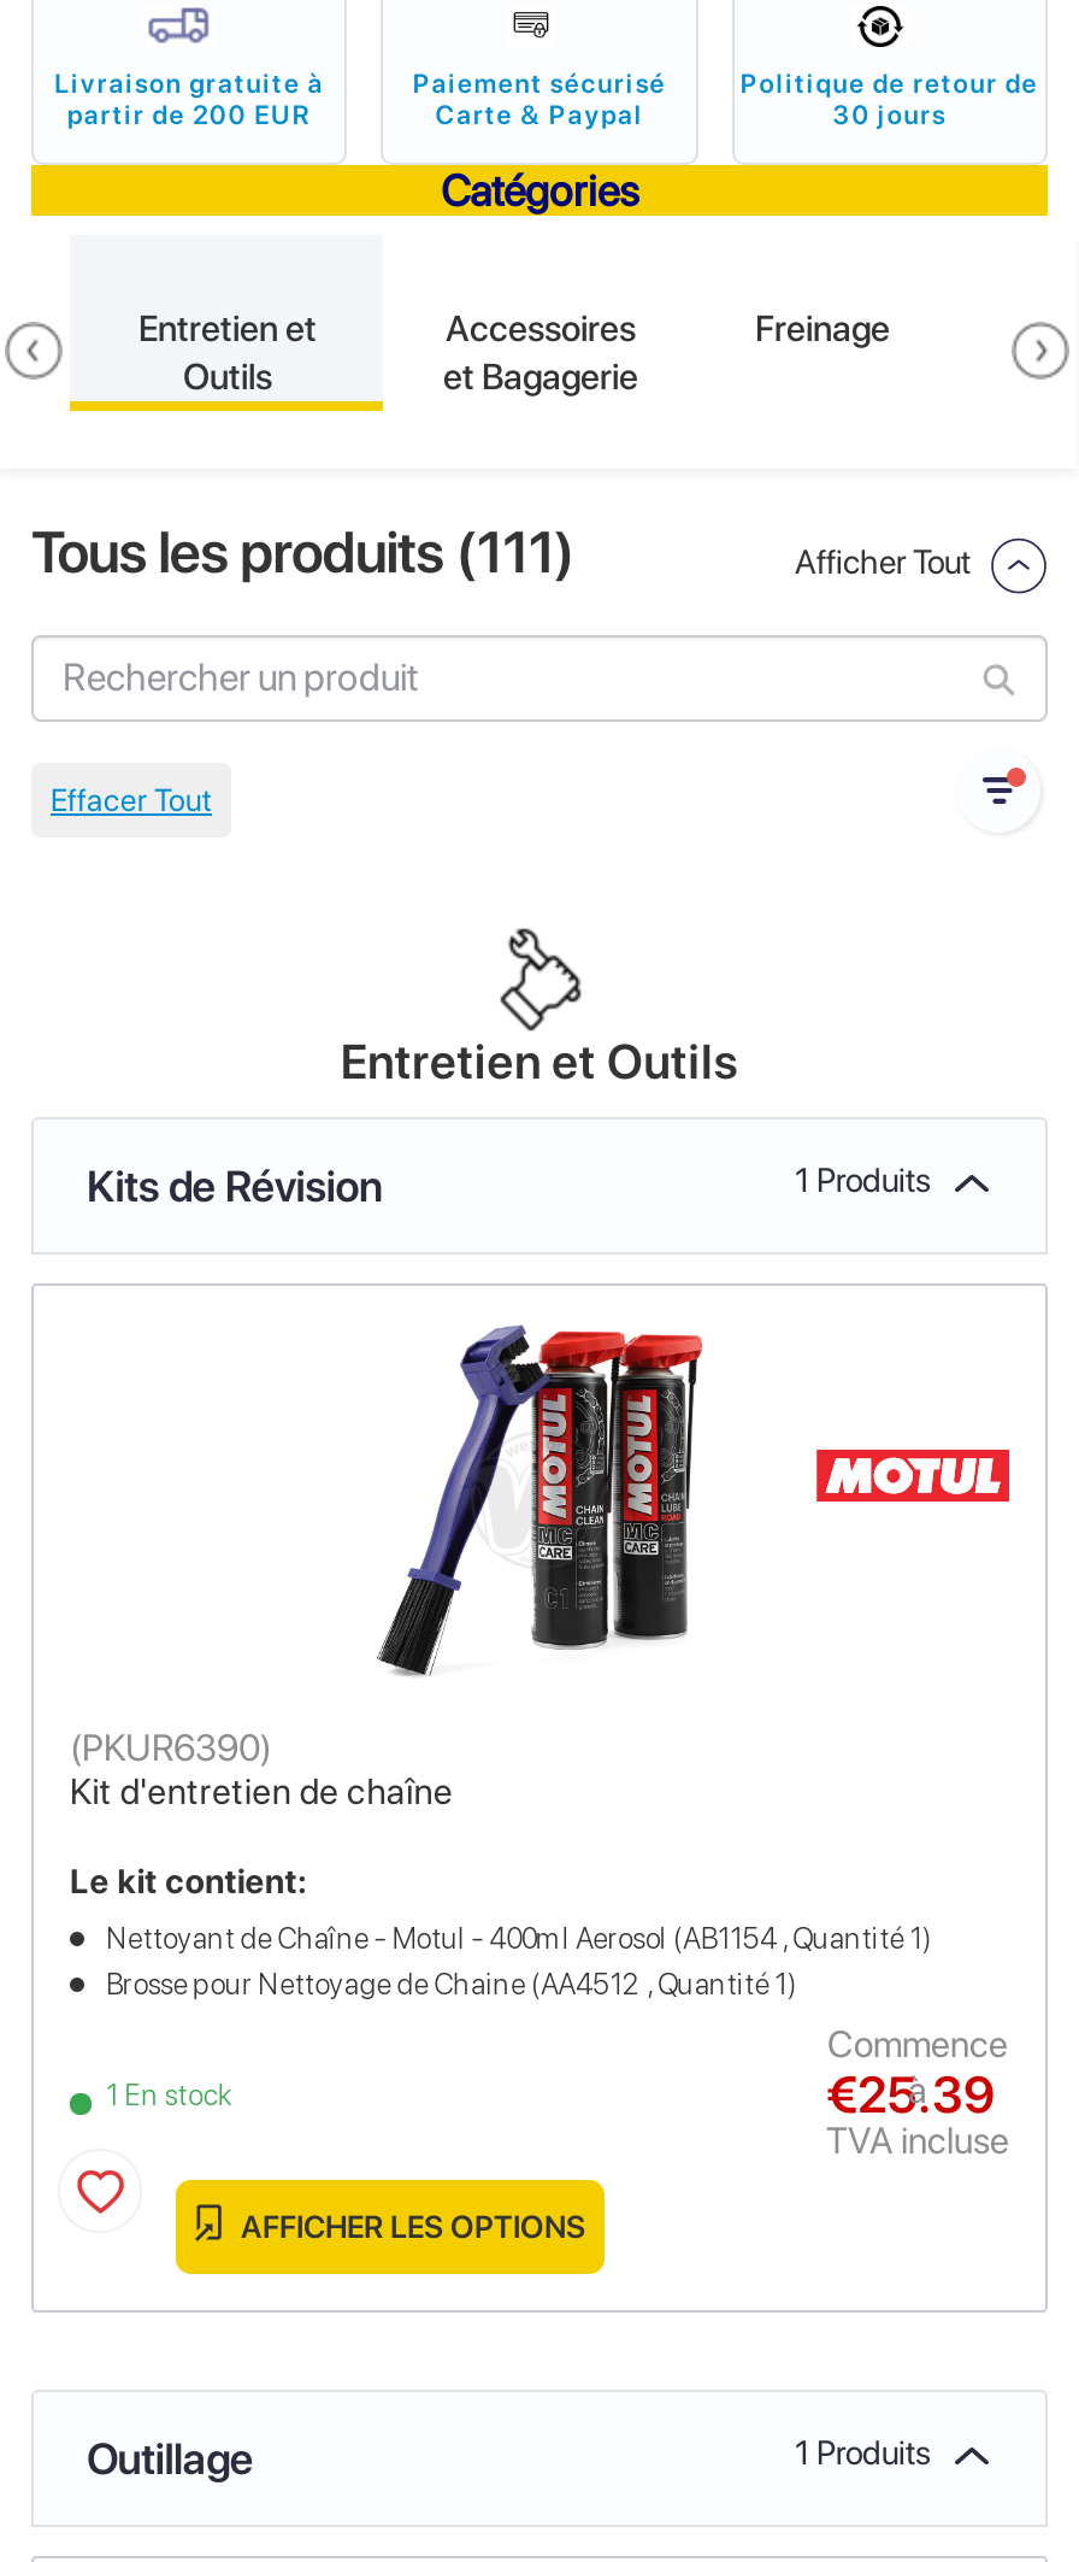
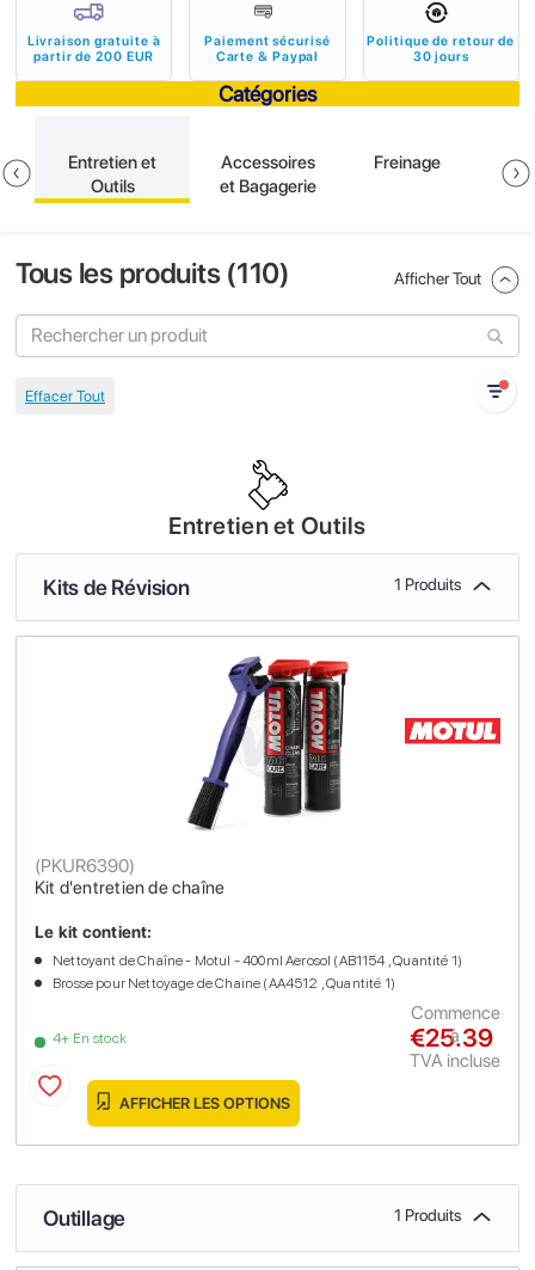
- Tous les produits (111)
+ Tous les produits (110)

- 1 En stock
+ 4+ En stock
